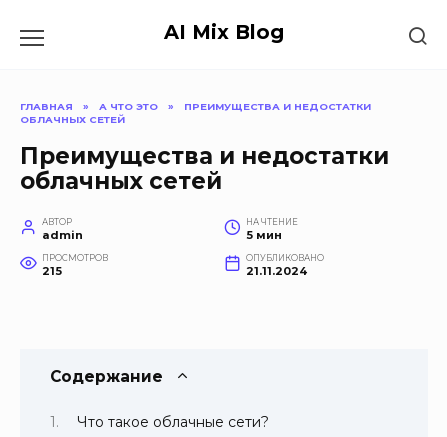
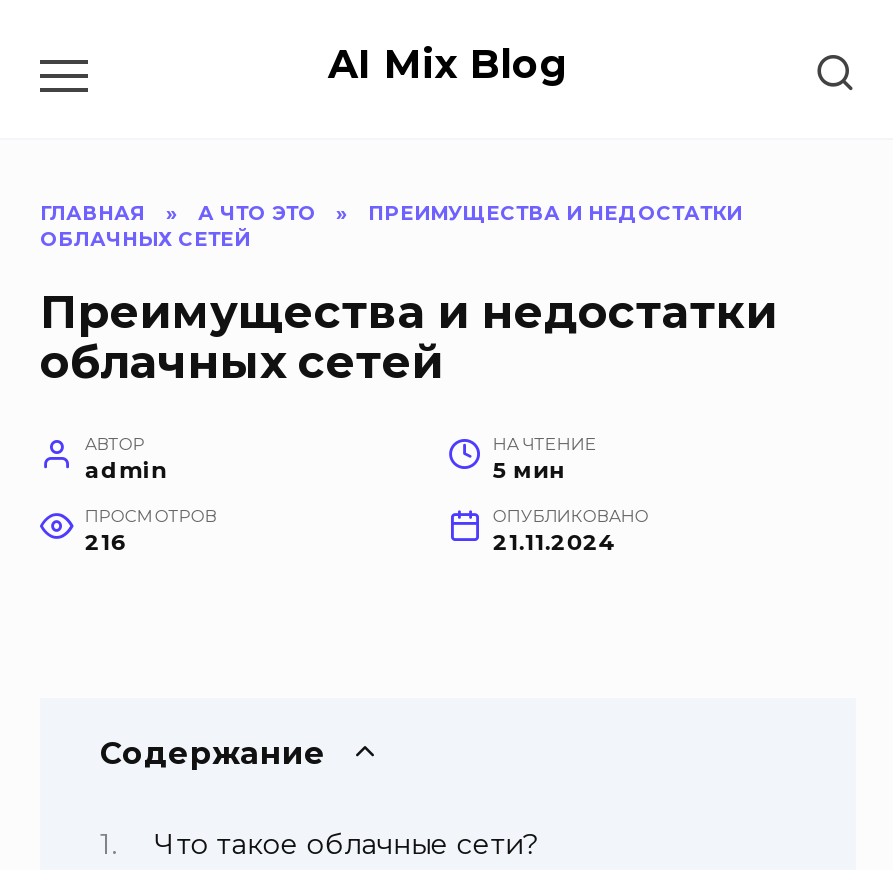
- 215
+ 216
